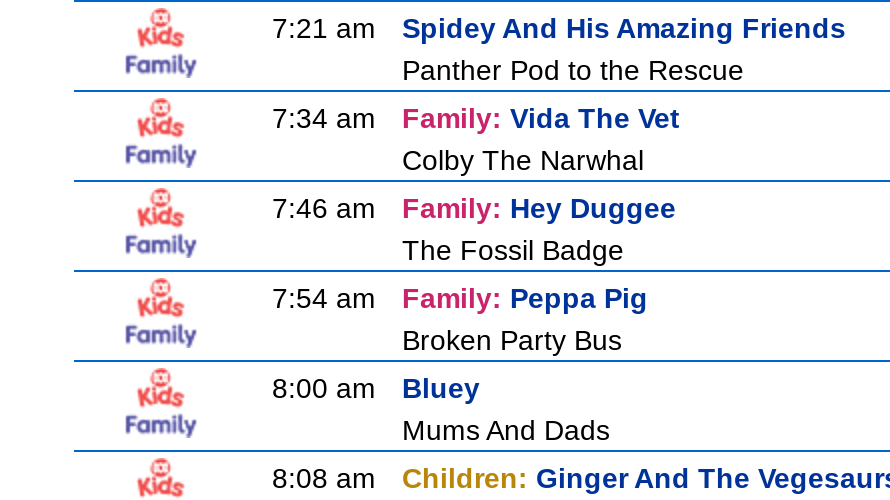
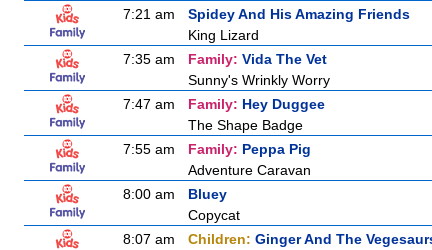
- Panther Pod to the Rescue
+ King Lizard

- 7:34 am Family: Vida The Vet
+ 7:35 am Family: Vida The Vet

- Colby The Narwhal
+ Sunny's Wrinkly Worry

- 7:46 am Family: Hey Duggee
+ 7:47 am Family: Hey Duggee

- The Fossil Badge
+ The Shape Badge

- 7:54 am Family: Peppa Pig
+ 7:55 am Family: Peppa Pig

- Broken Party Bus
+ Adventure Caravan

- Mums And Dads
+ Copycat

- 8:08 am
+ 8:07 am
